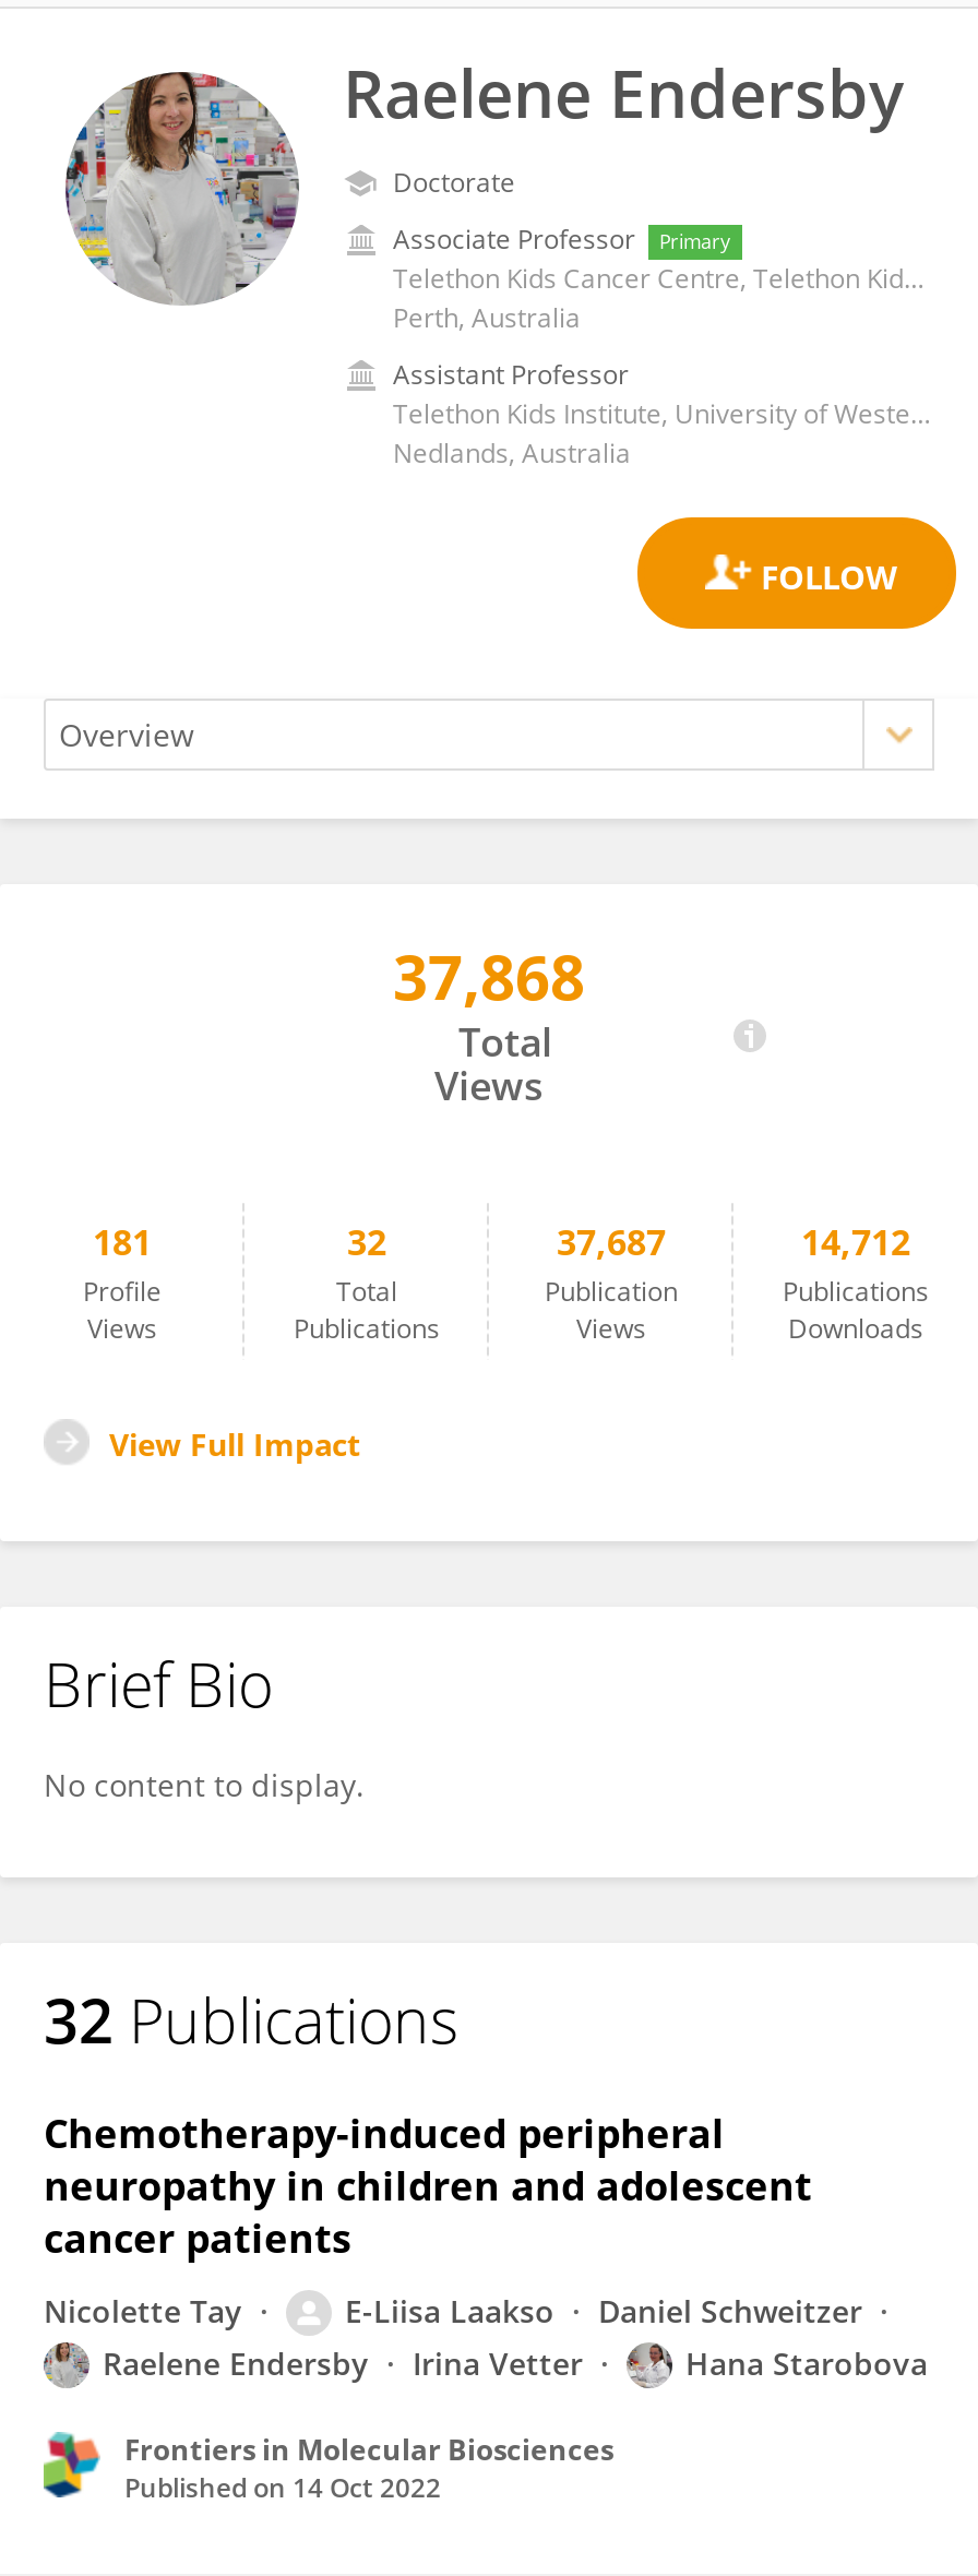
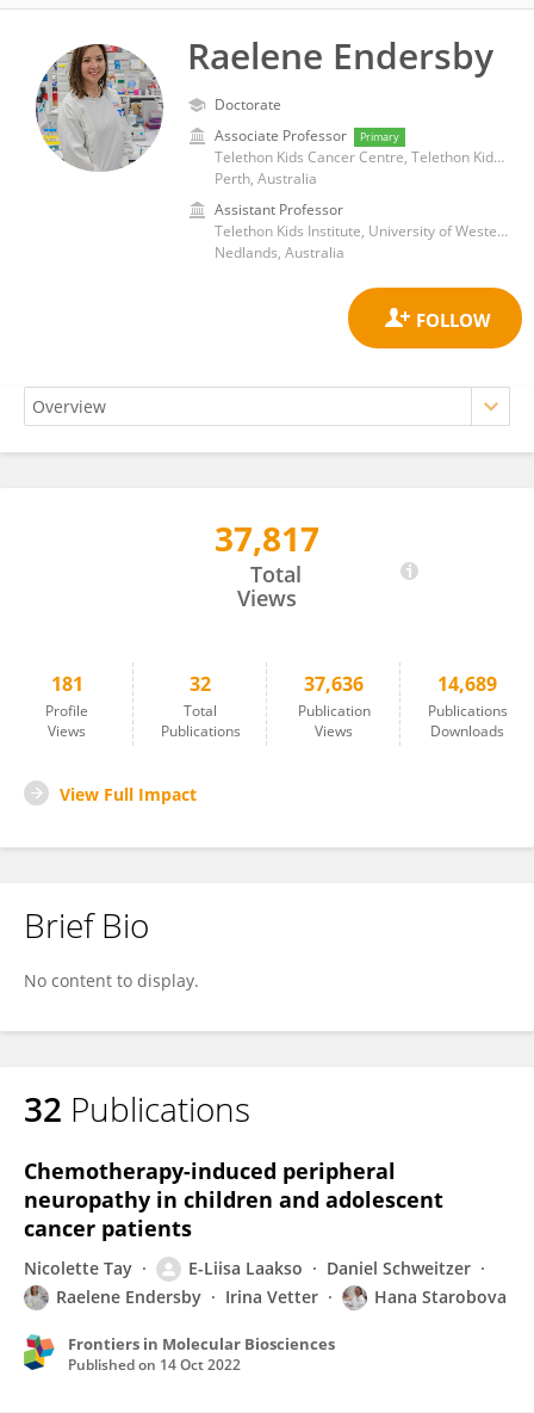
- 37,868
+ 37,817

- 37,687
+ 37,636

- 14,712
+ 14,689
